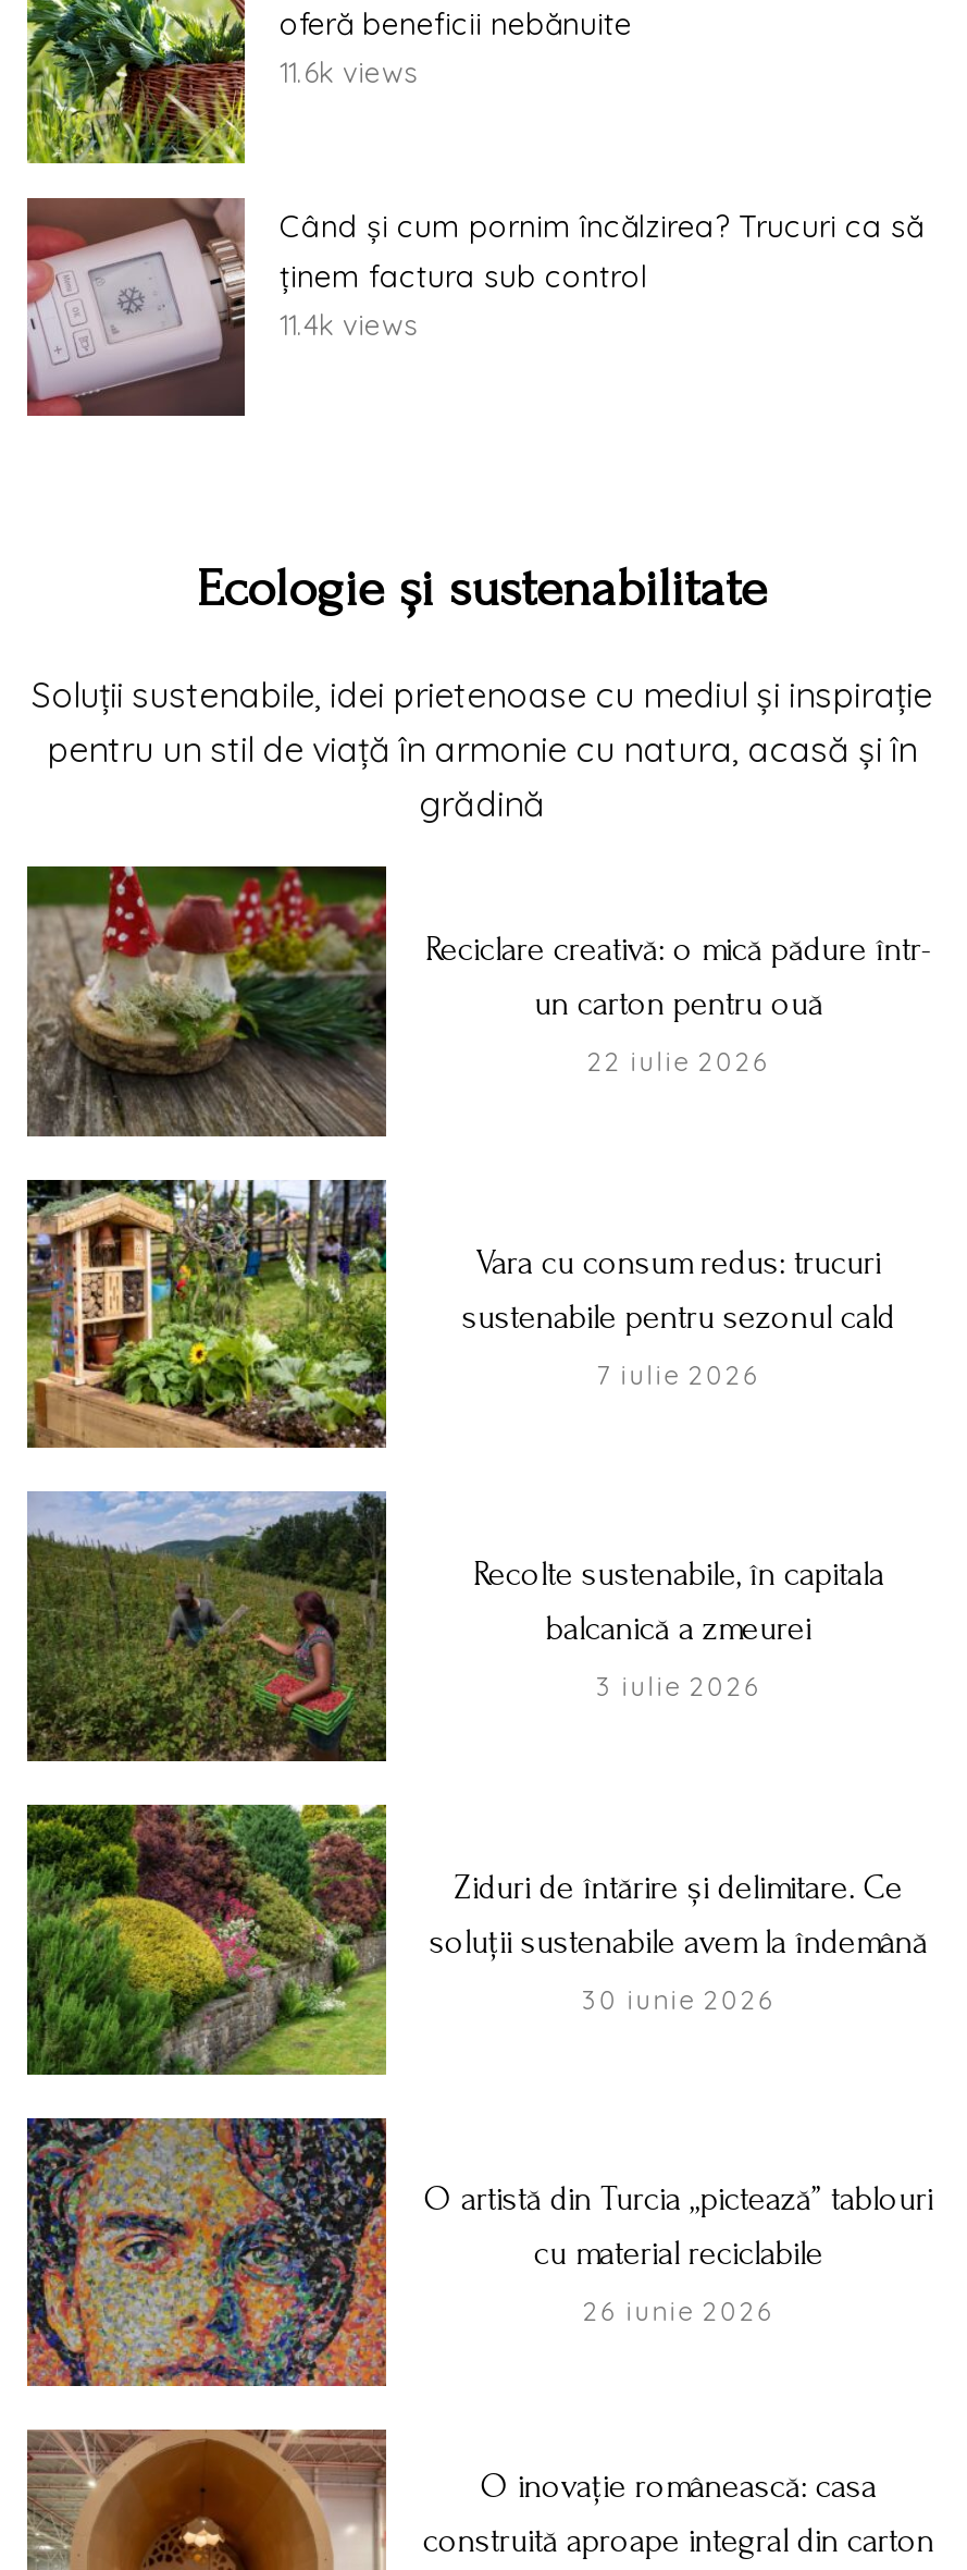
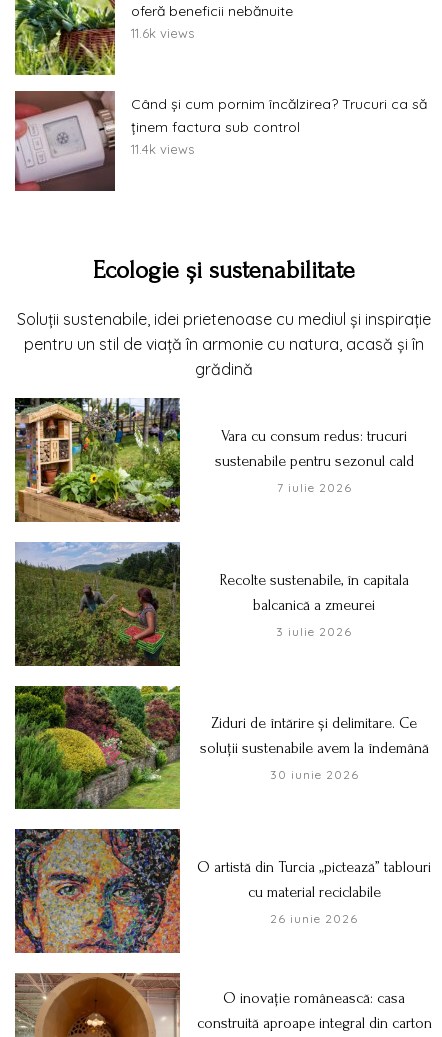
- [image]
- Reciclare creativă: o mică pădure într-
- un carton pentru ouă
- 22 iulie 2026
